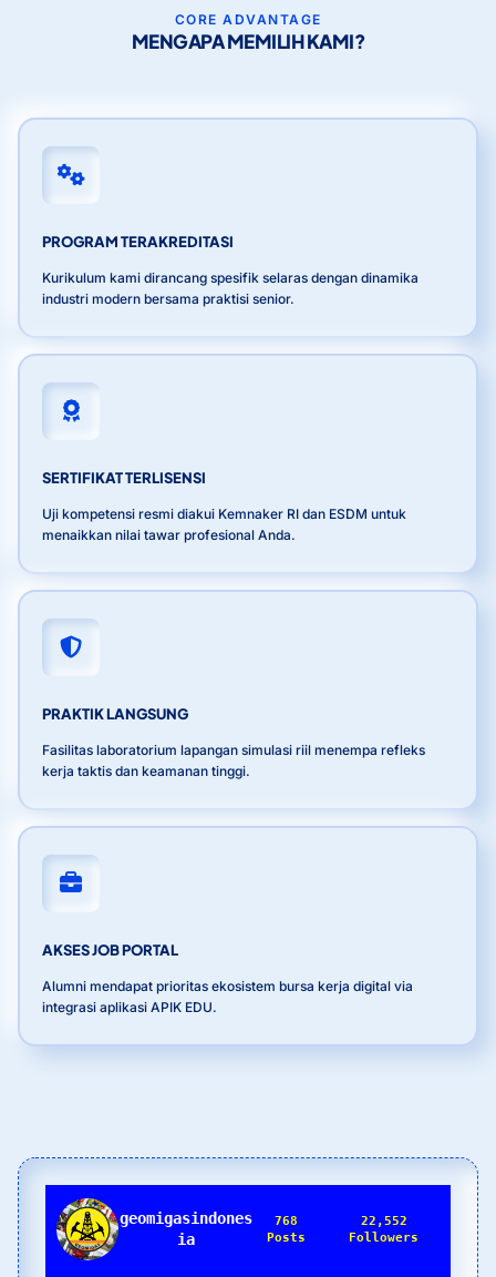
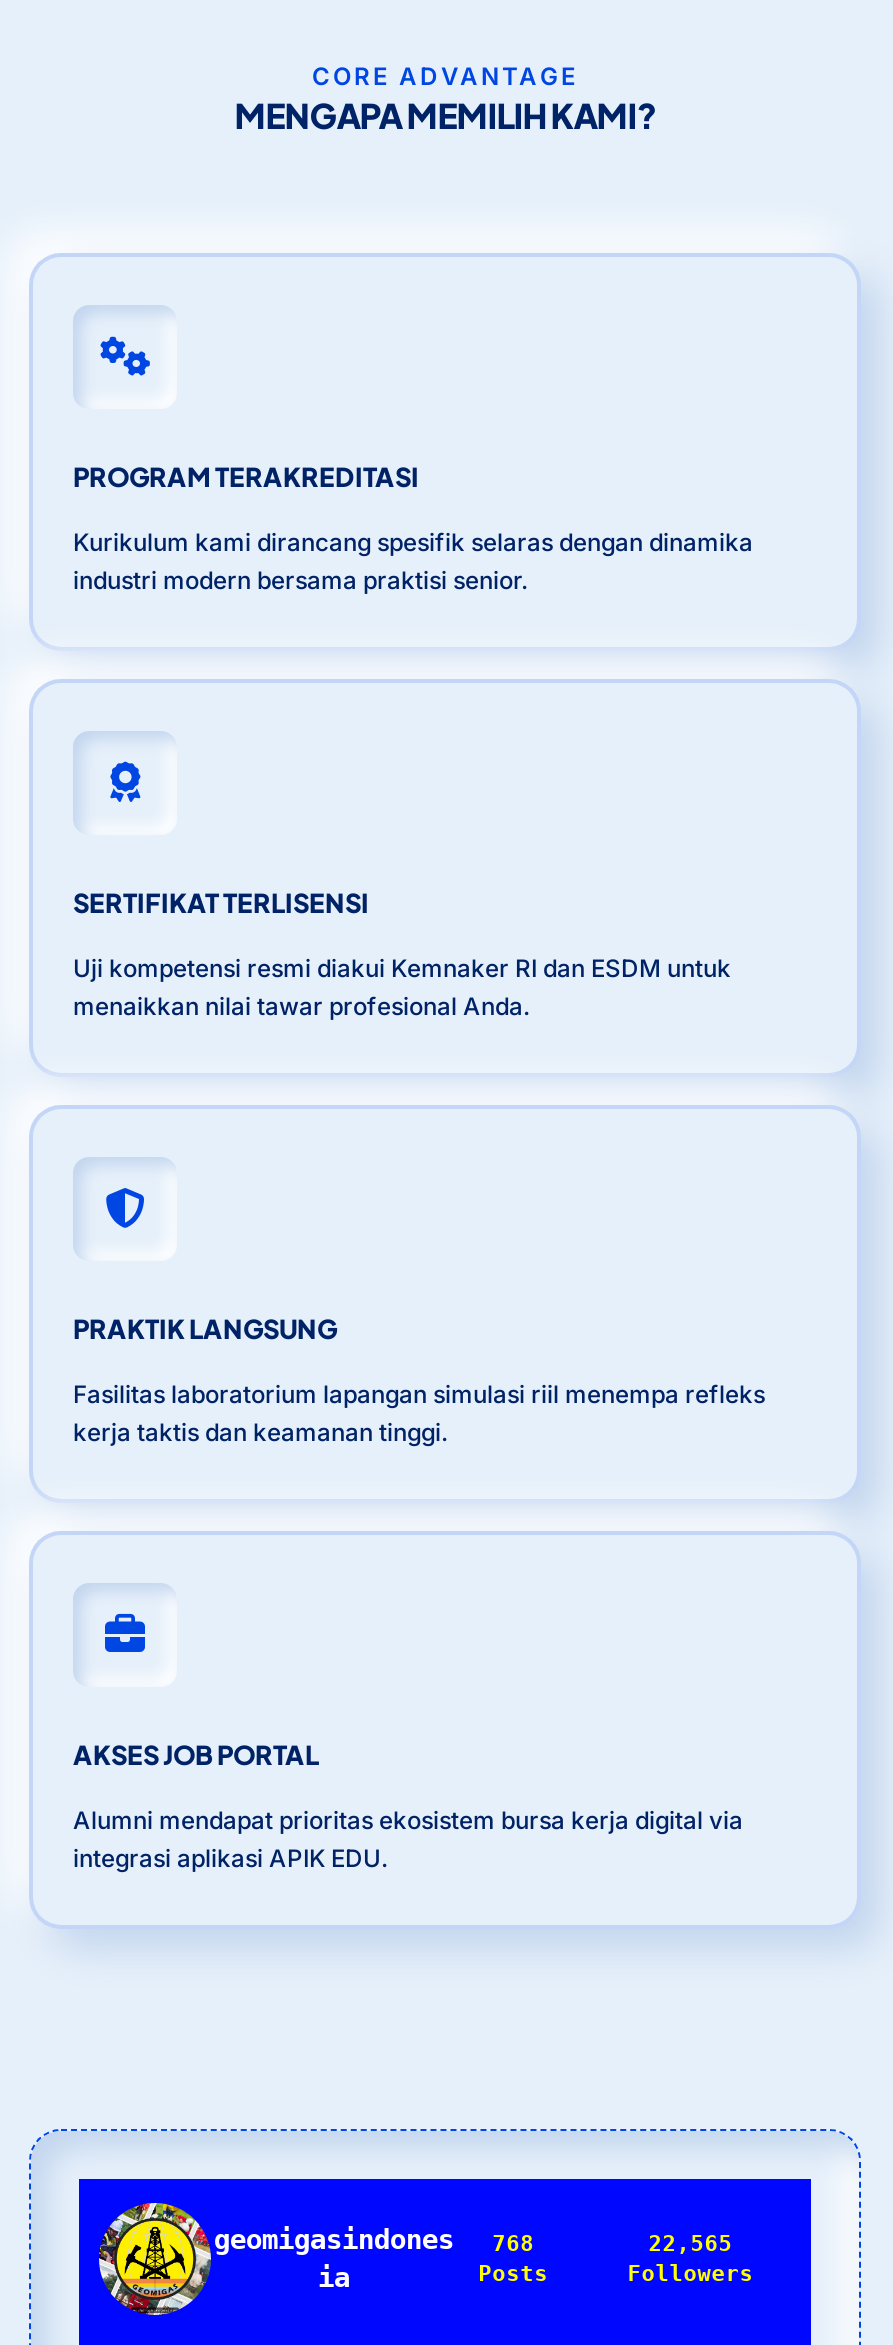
- 22,552
+ 22,565
